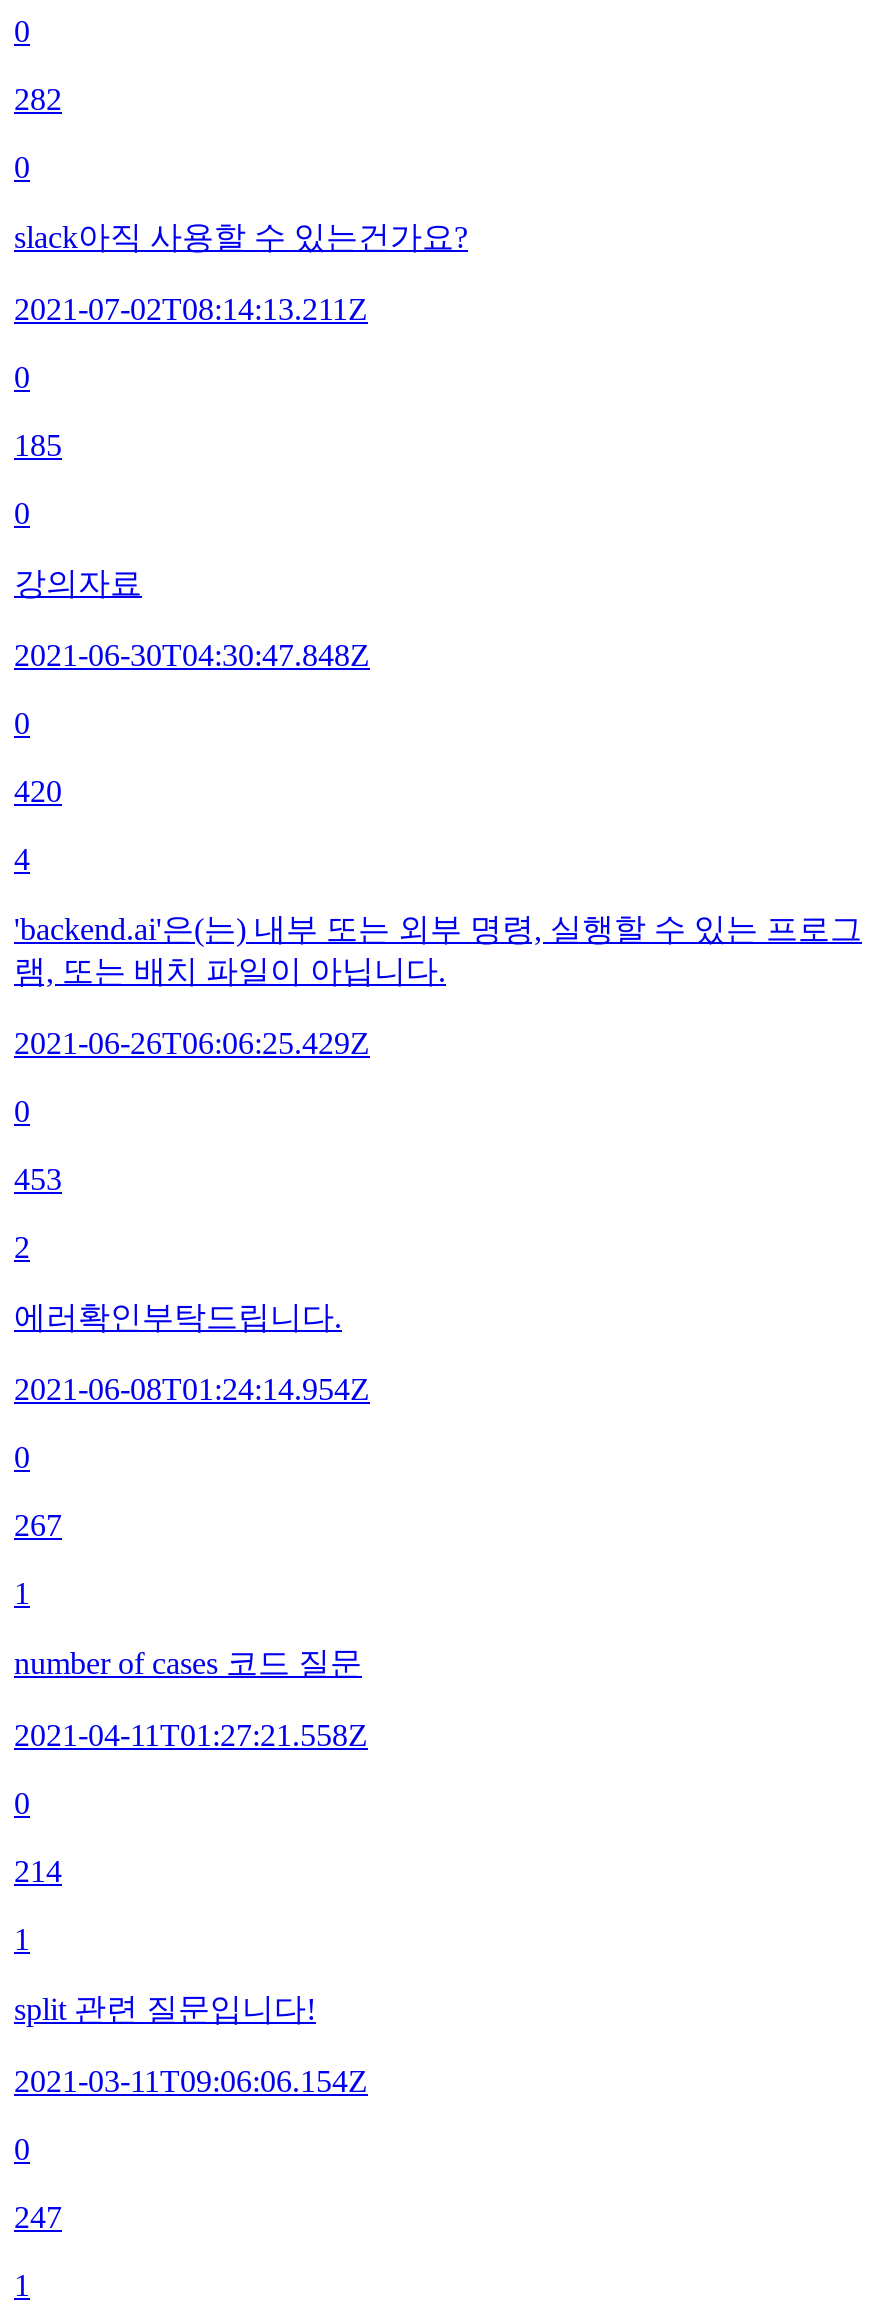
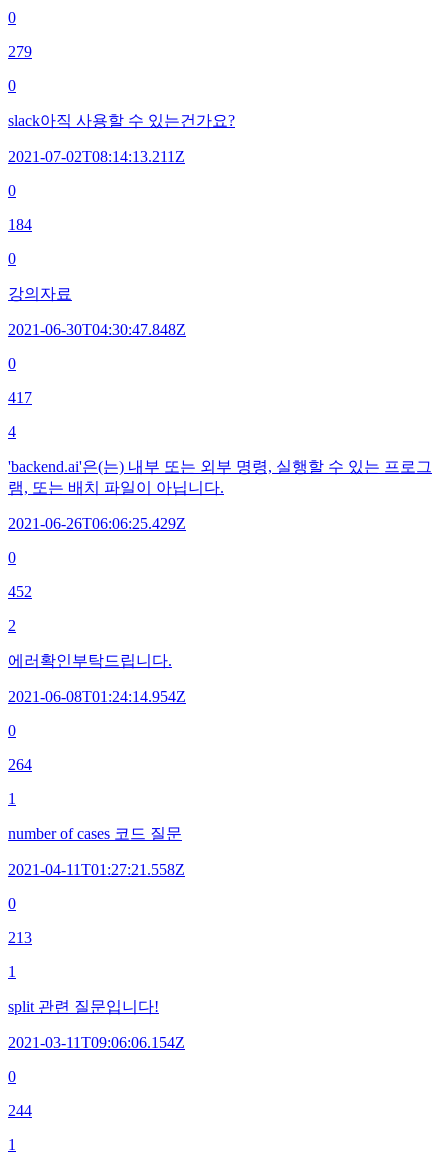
- 282
+ 279

- 185
+ 184

- 420
+ 417

- 453
+ 452

- 267
+ 264

- 214
+ 213

- 247
+ 244
